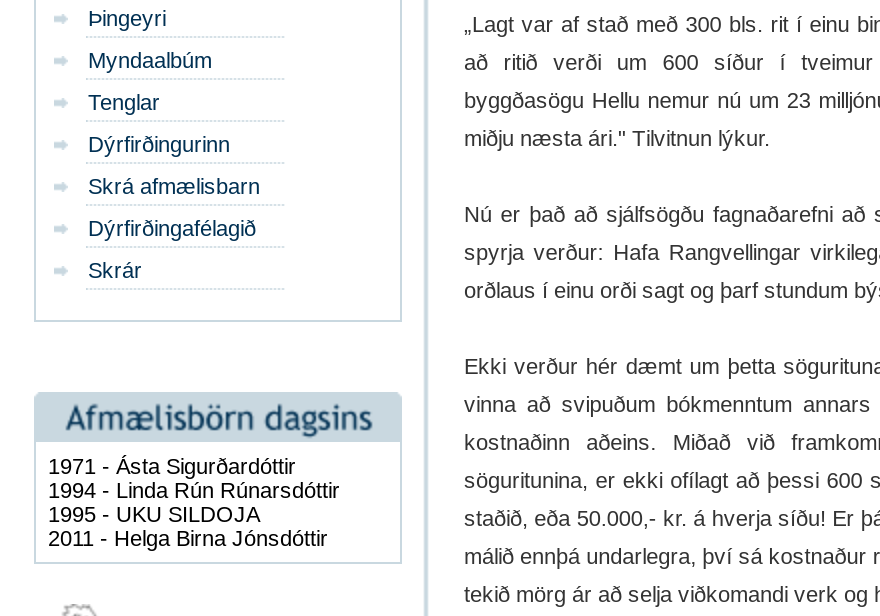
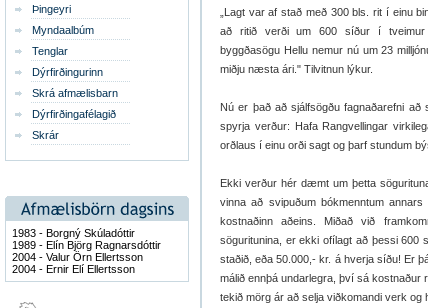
- 1971 - Ásta Sigurðardóttir
- 1994 - Linda Rún Rúnarsdóttir
- 1995 - UKU SILDOJA
- 2011 - Helga Birna Jónsdóttir
+ 1983 - Borgný Skúladóttir
+ 1989 - Elín Björg Ragnarsdóttir
+ 2004 - Valur Örn Ellertsson
+ 2004 - Ernir Elí Ellertsson
